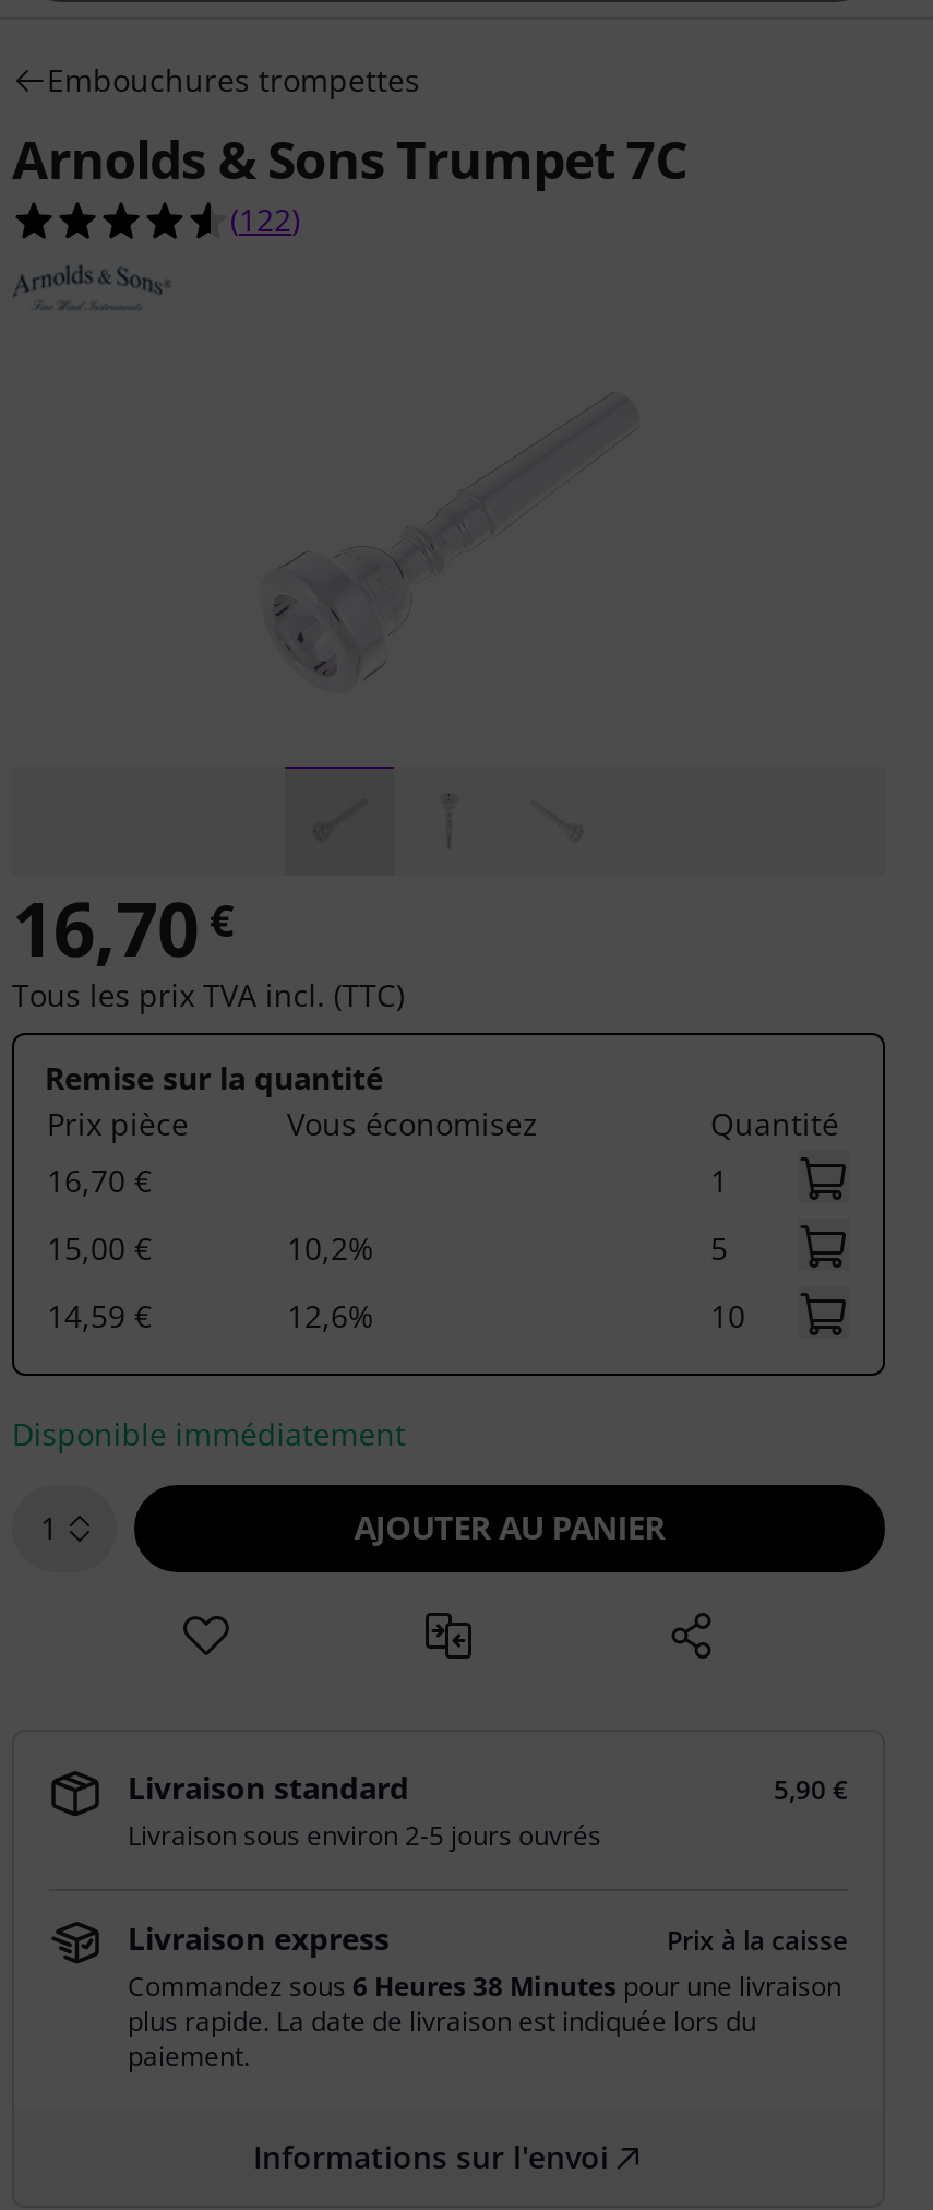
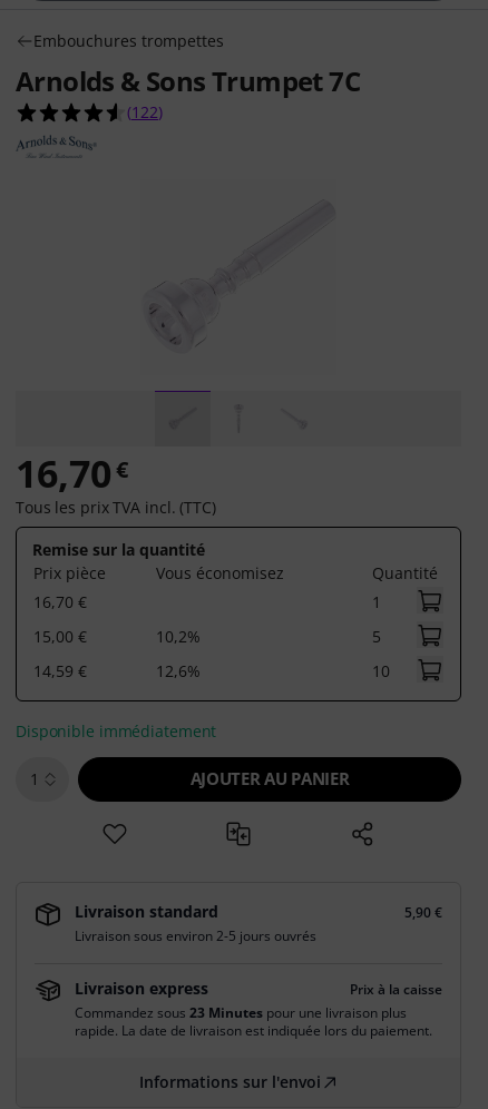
- Commandez sous 6 Heures 38 Minutes pour une livraison
- plus rapide. La date de livraison est indiquée lors du
- paiement.
+ Commandez sous 23 Minutes pour une livraison plus
+ rapide. La date de livraison est indiquée lors du paiement.
